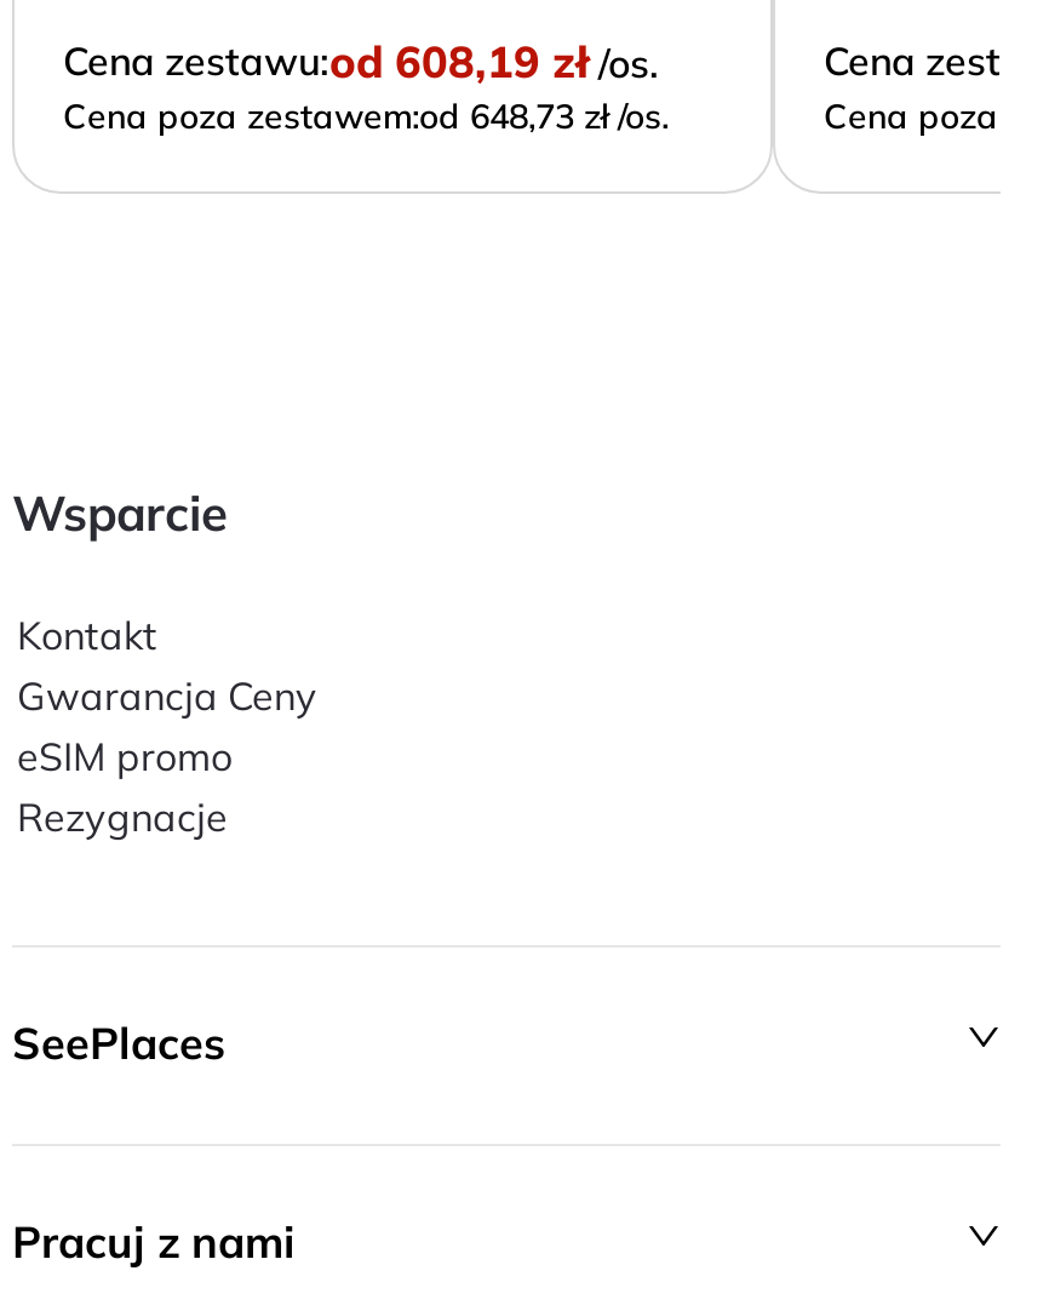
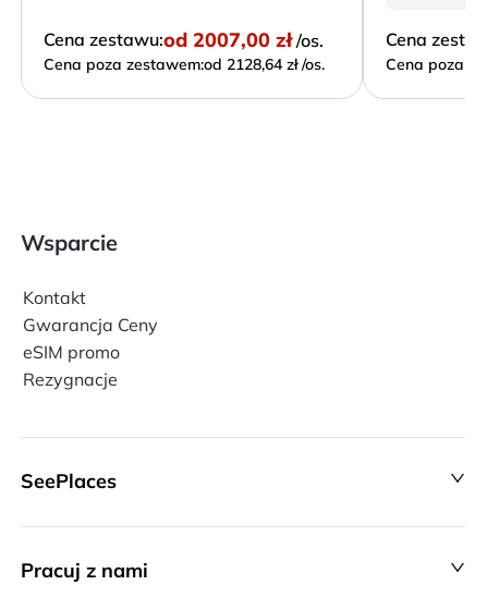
- Cena zestawu:od 608,19 zł /os.
+ Cena zestawu:od 2007,00 zł /os.

- Cena poza zestawem:od 648,73 zł /os.
+ Cena poza zestawem:od 2128,64 zł /os.
